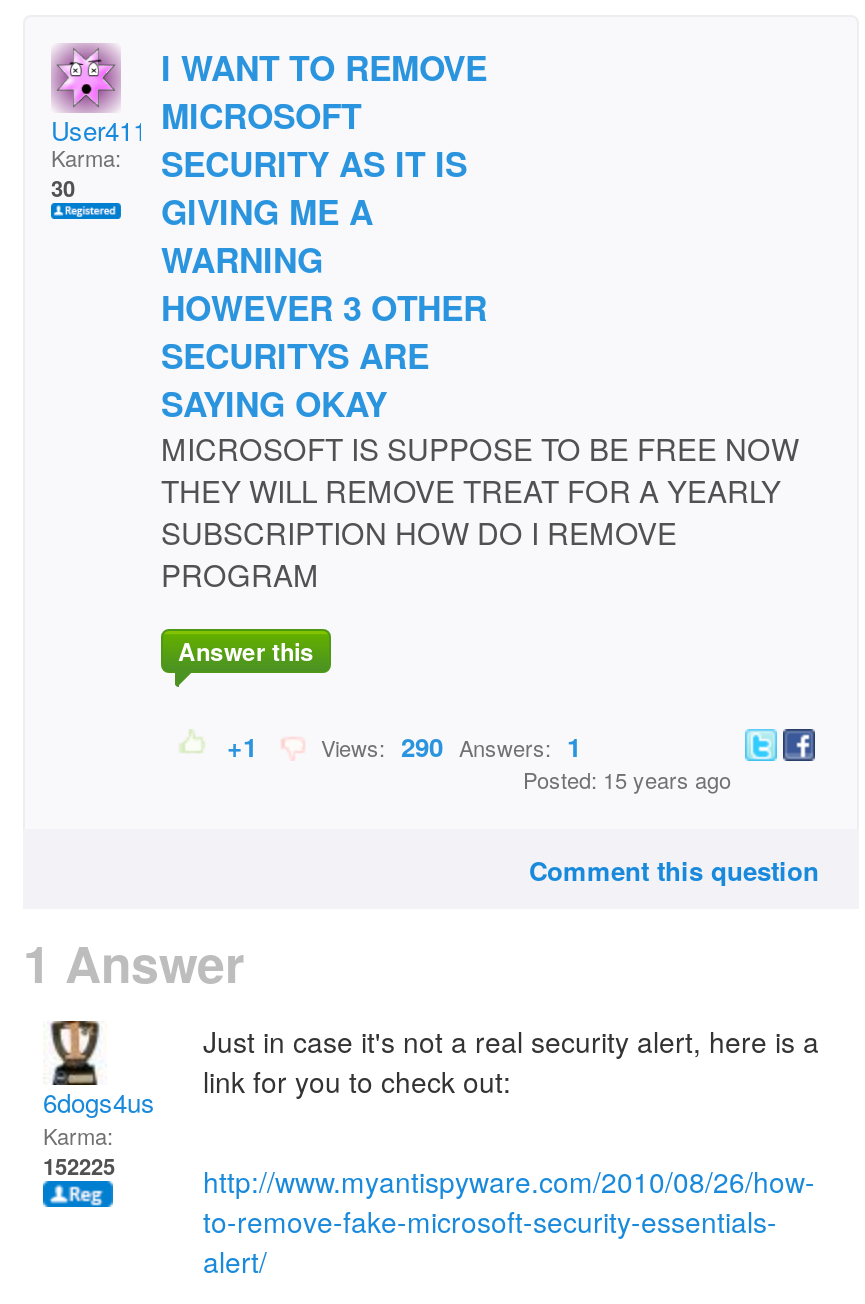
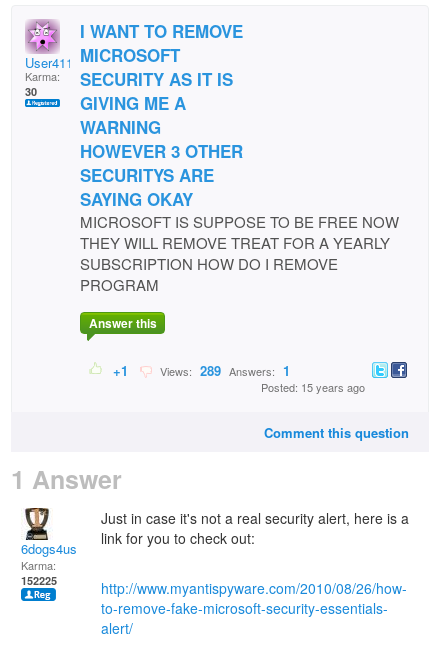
- Views: 290 Answers: 1
+ Views: 289 Answers: 1
